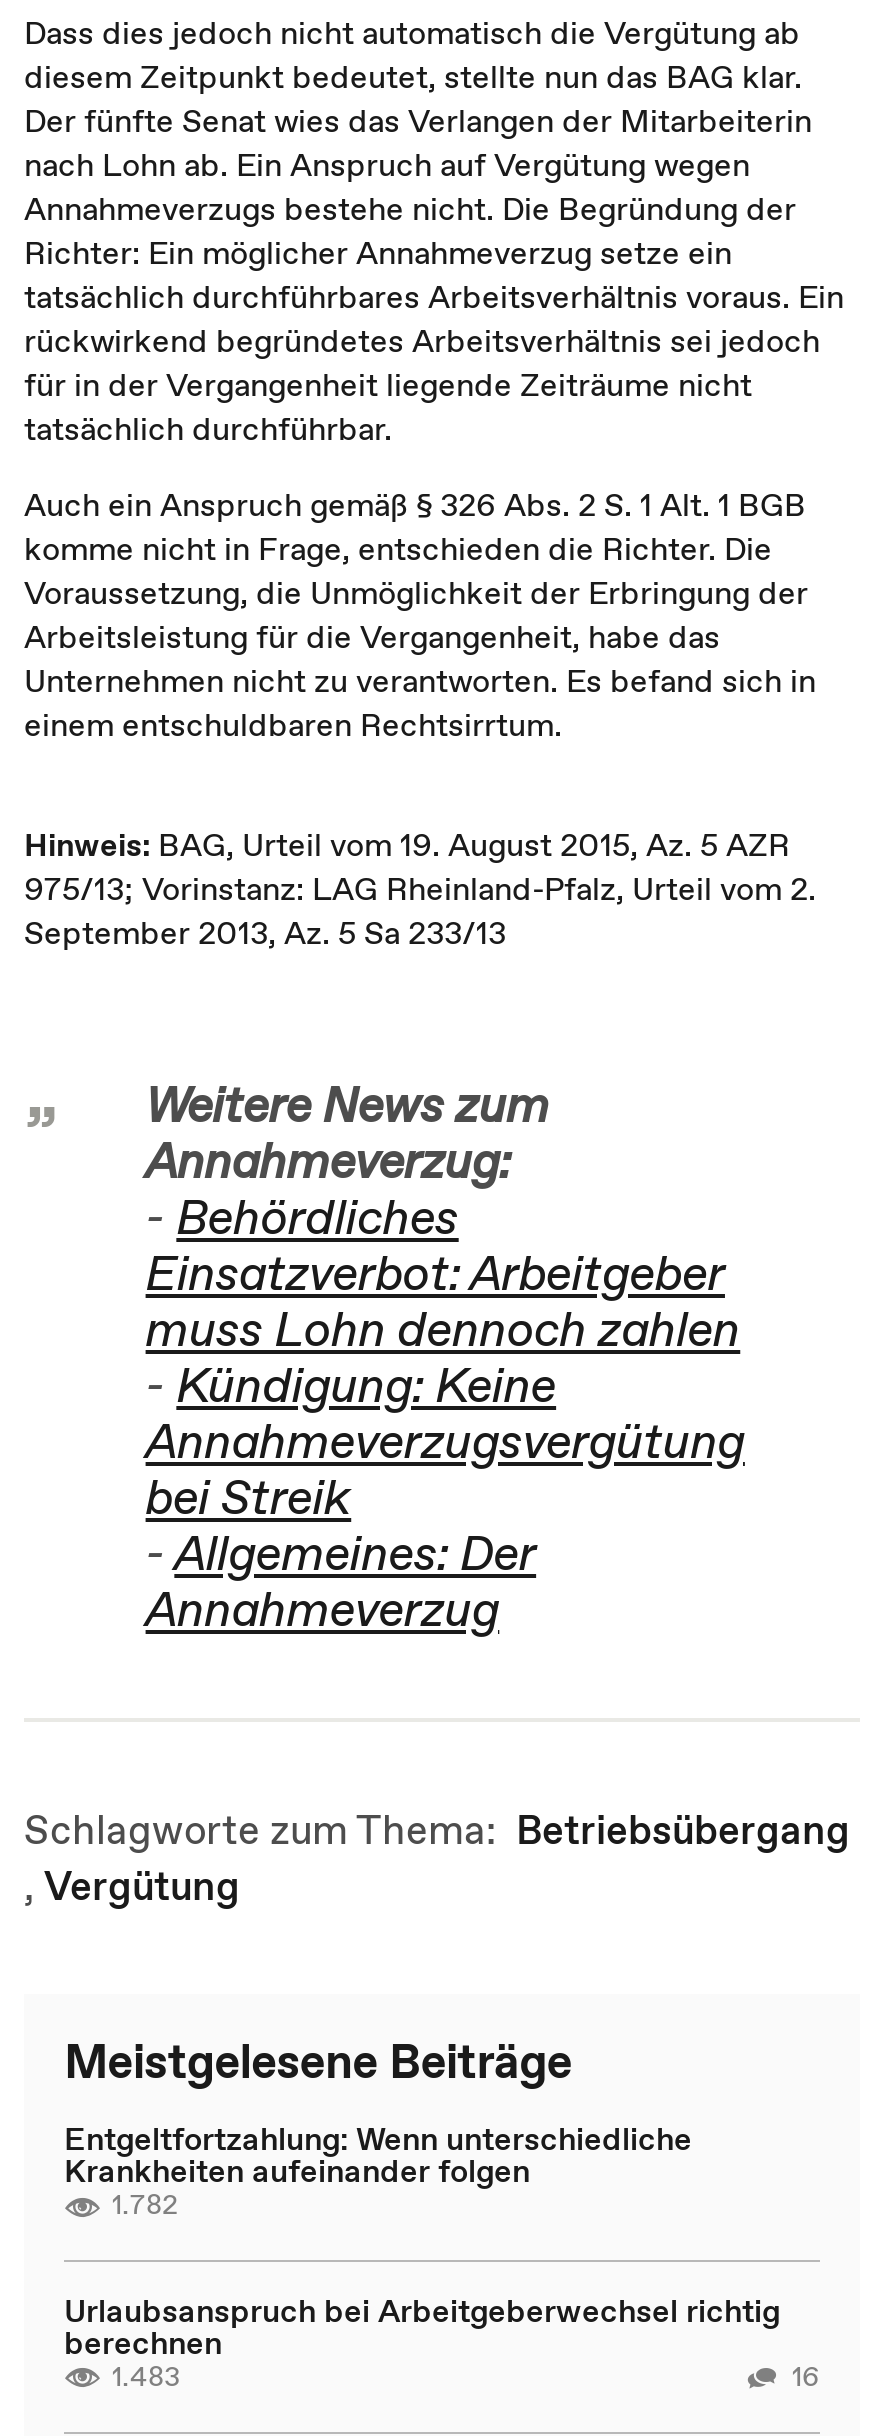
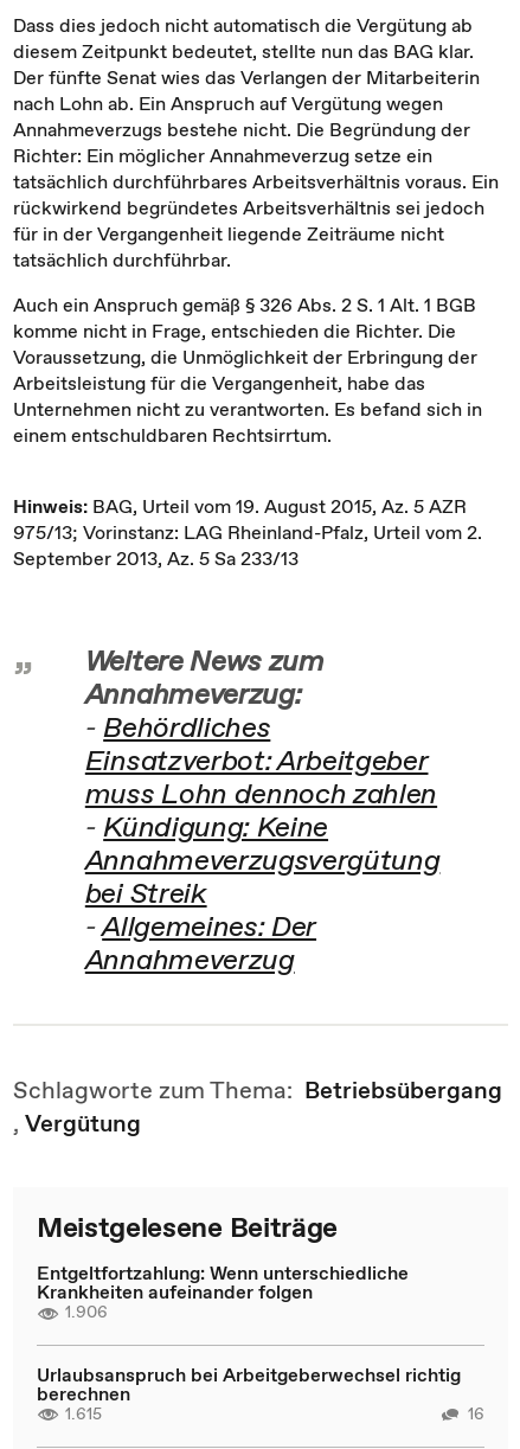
- 1.782
+ 1.906

- 1.483
+ 1.615
